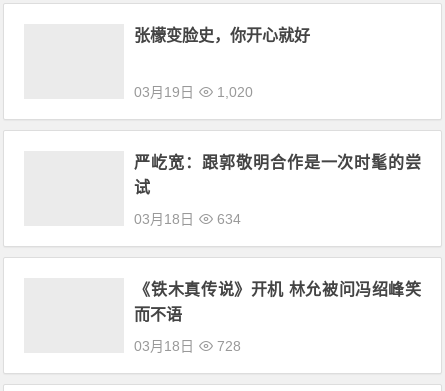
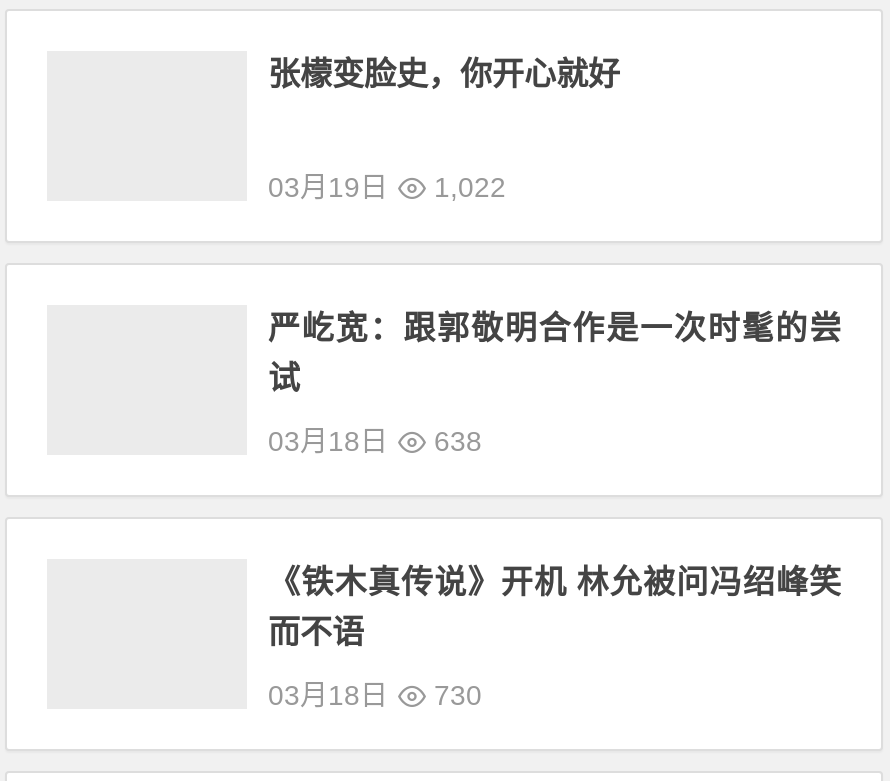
- 03月19日 1,020
+ 03月19日 1,022

- 03月18日 634
+ 03月18日 638

- 03月18日 728
+ 03月18日 730
